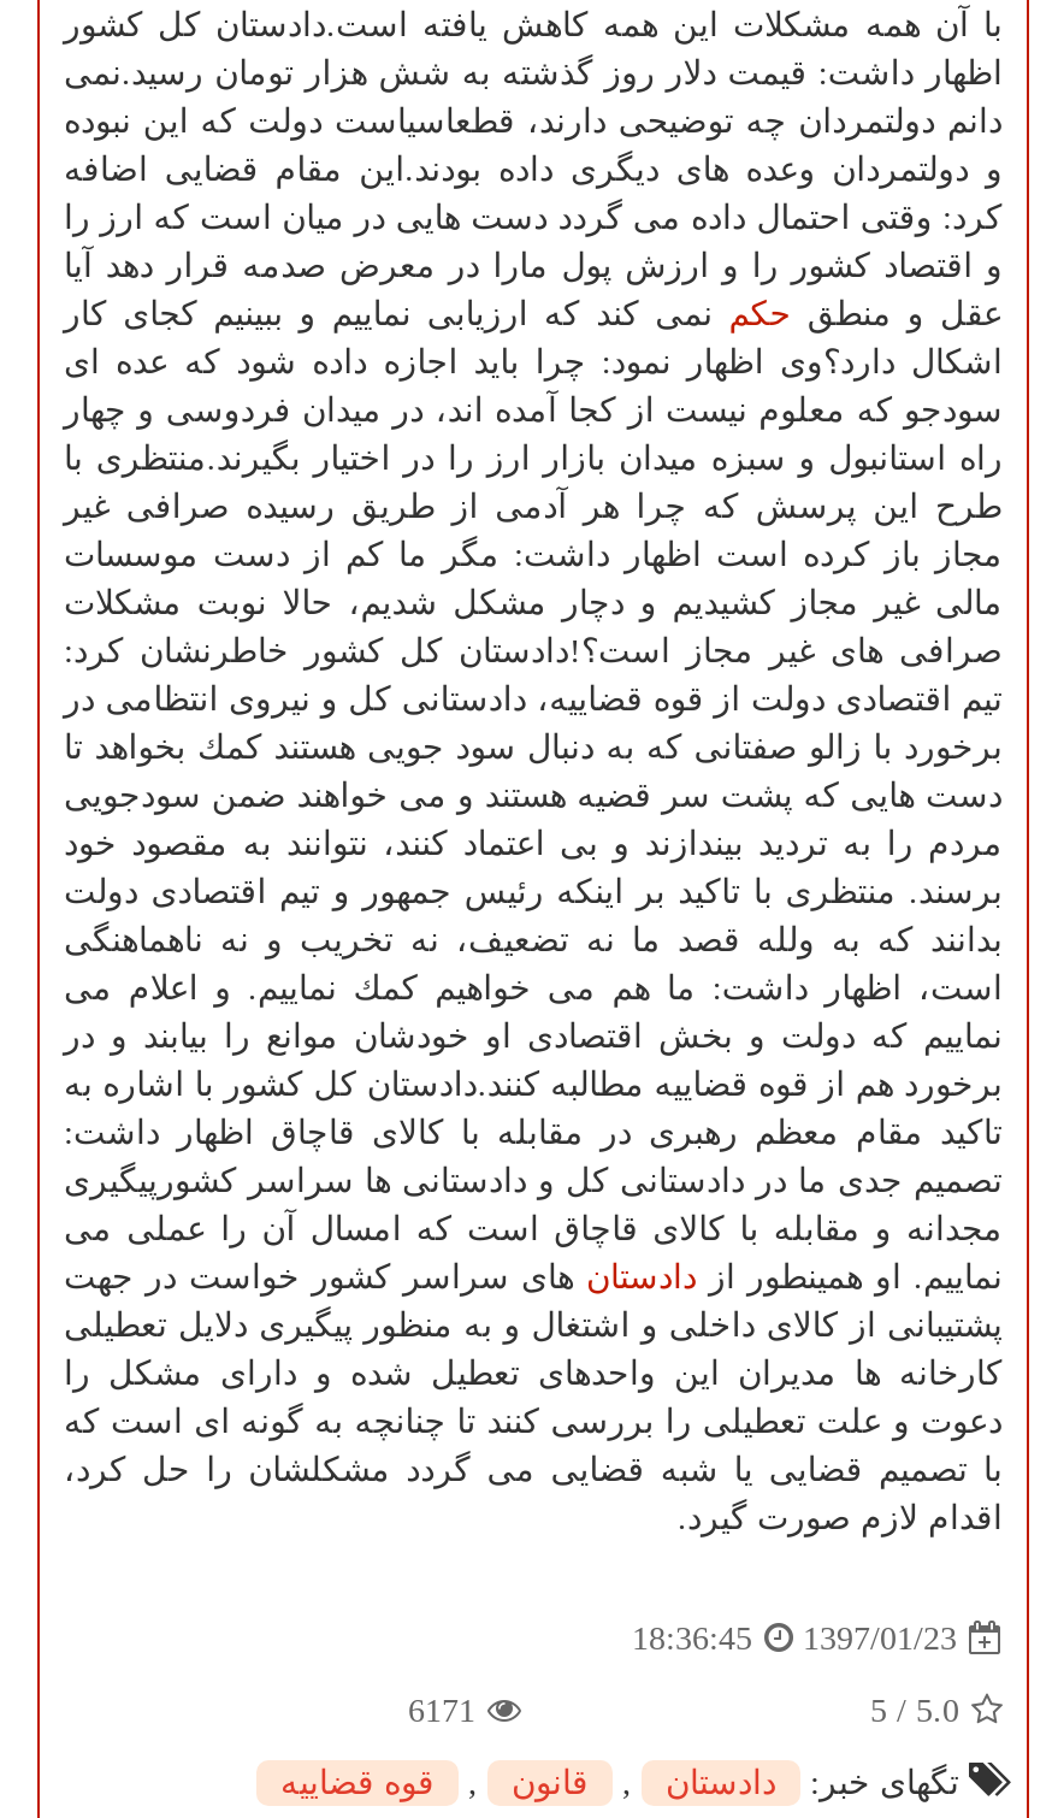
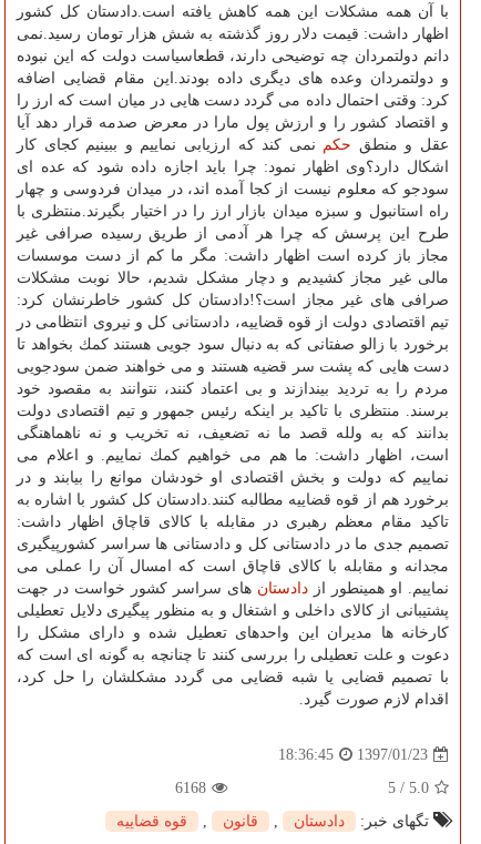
- 6171
+ 6168
